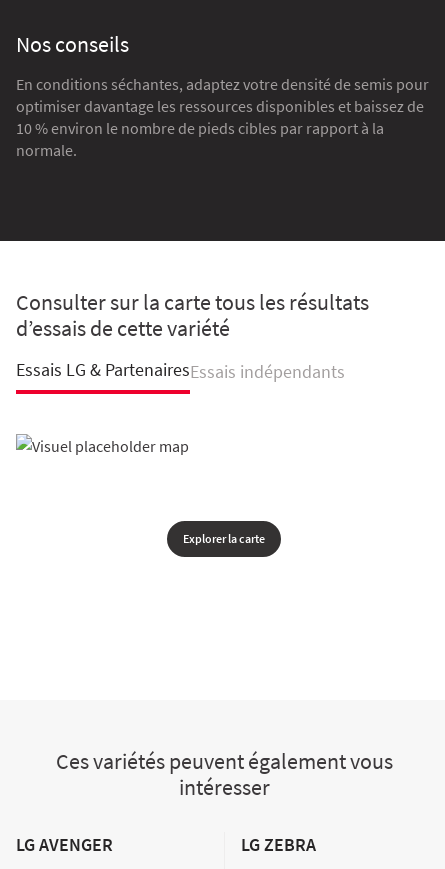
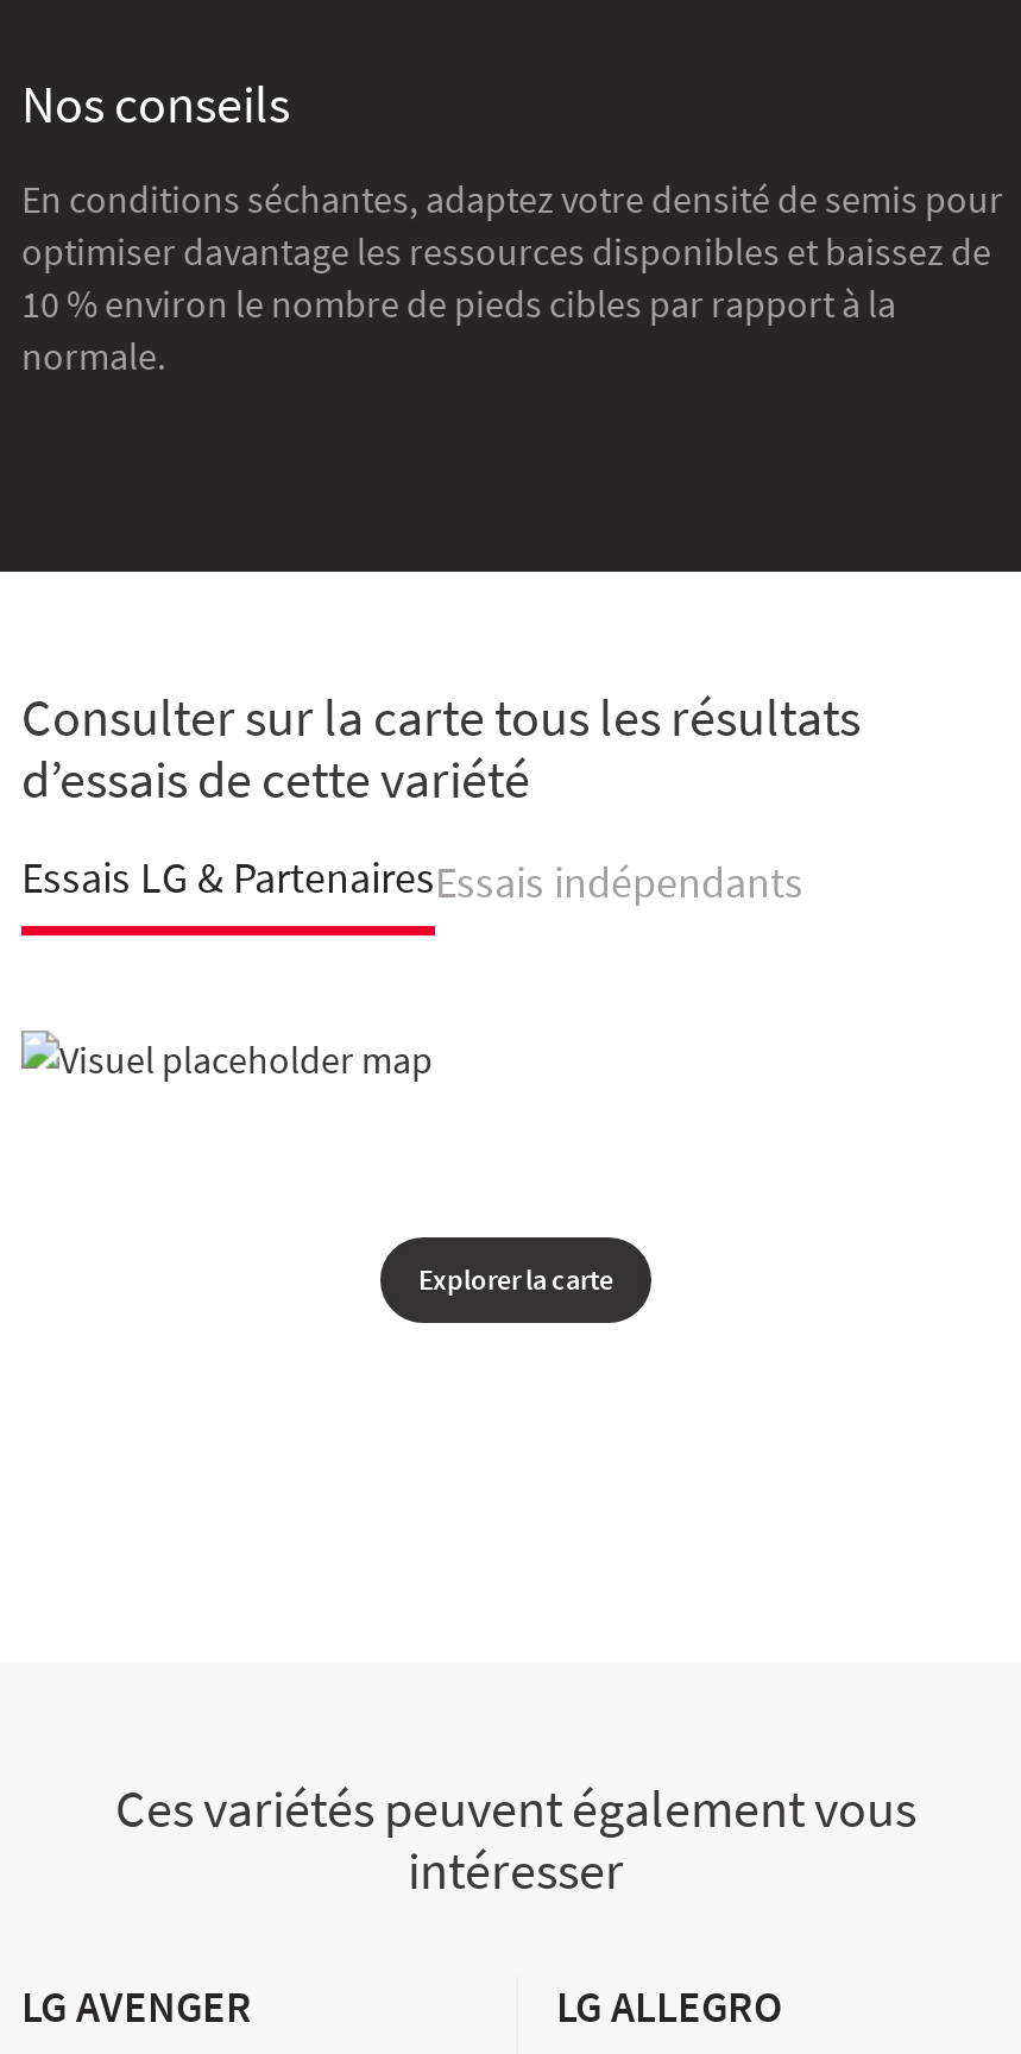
- LG ZEBRA
+ LG ALLEGRO
